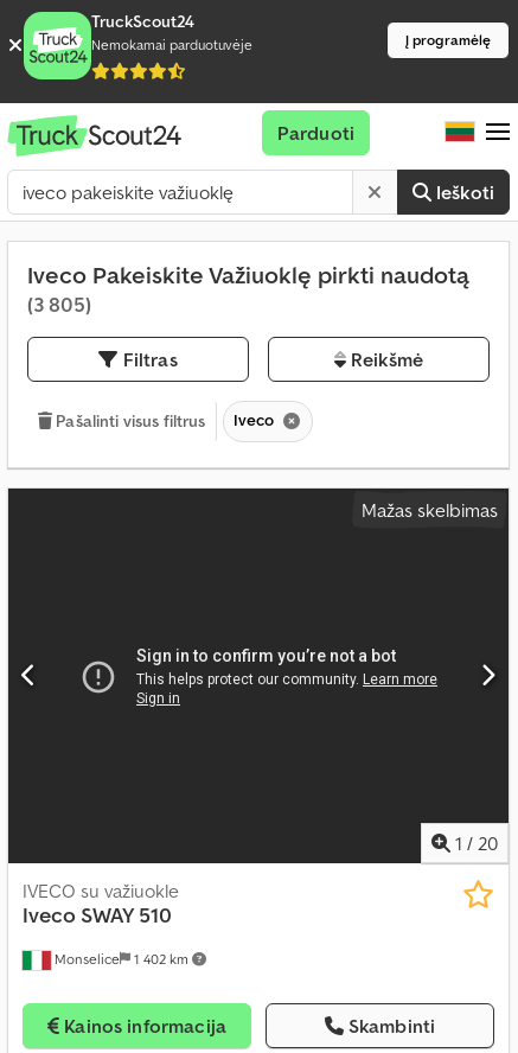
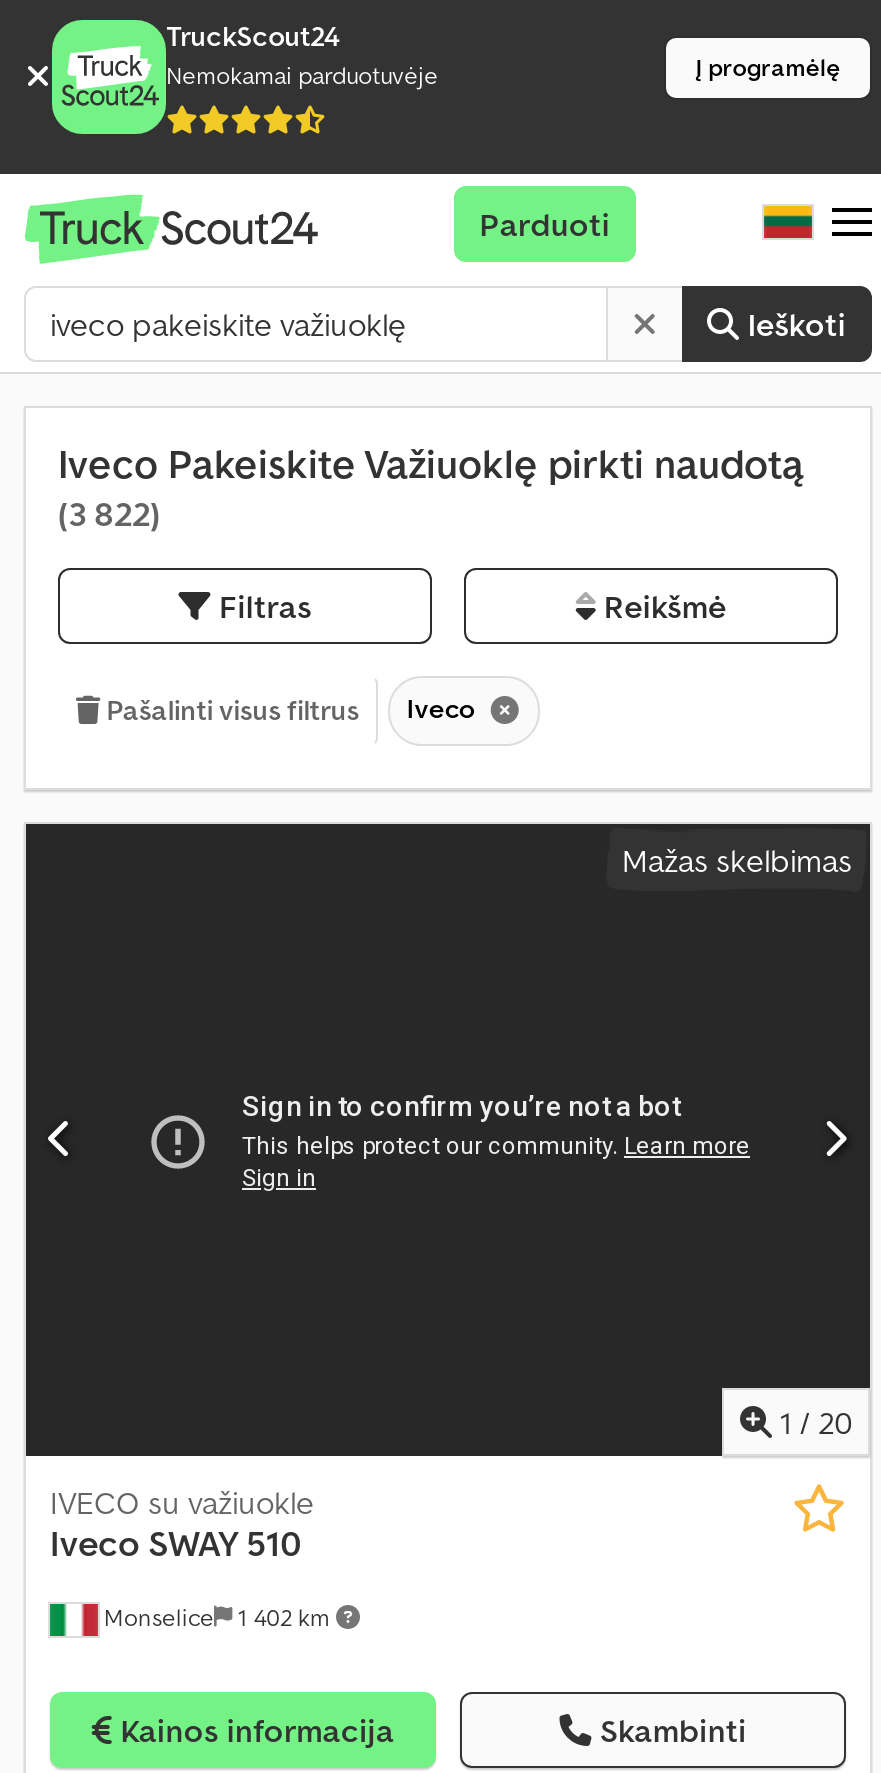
- (3 805)
+ (3 822)
